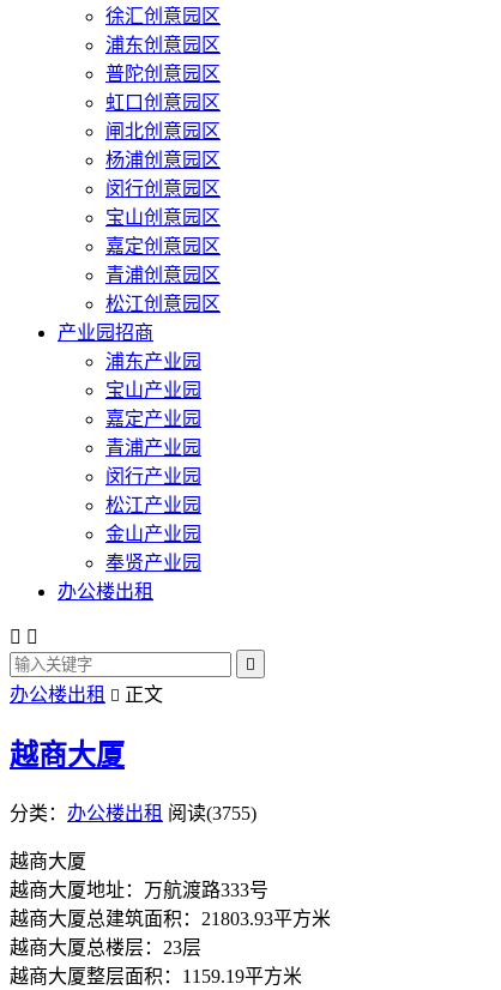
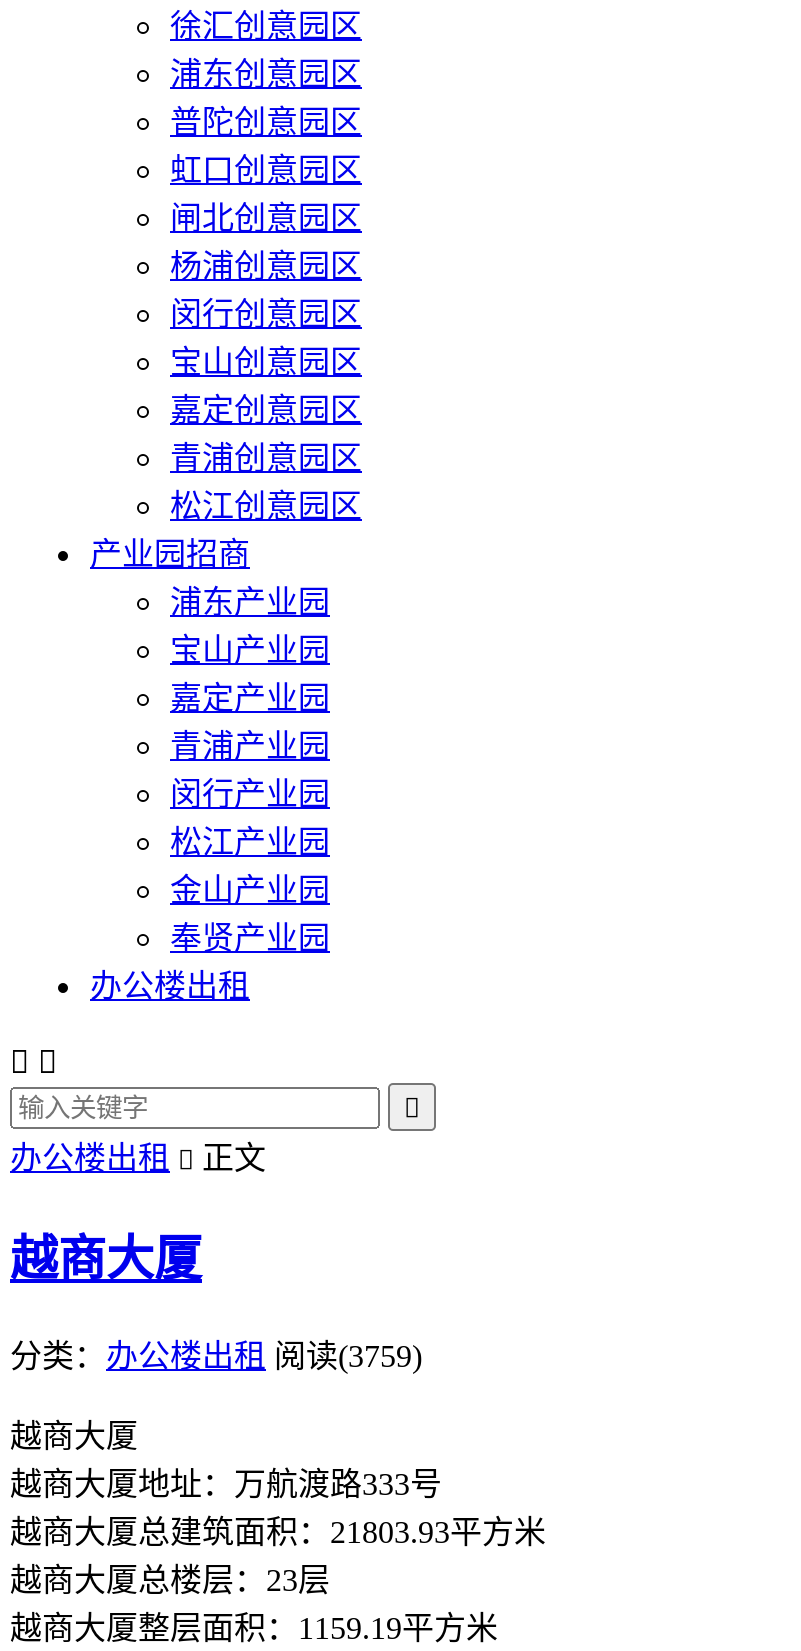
- 分类：办公楼出租 阅读(3755)
+ 分类：办公楼出租 阅读(3759)
